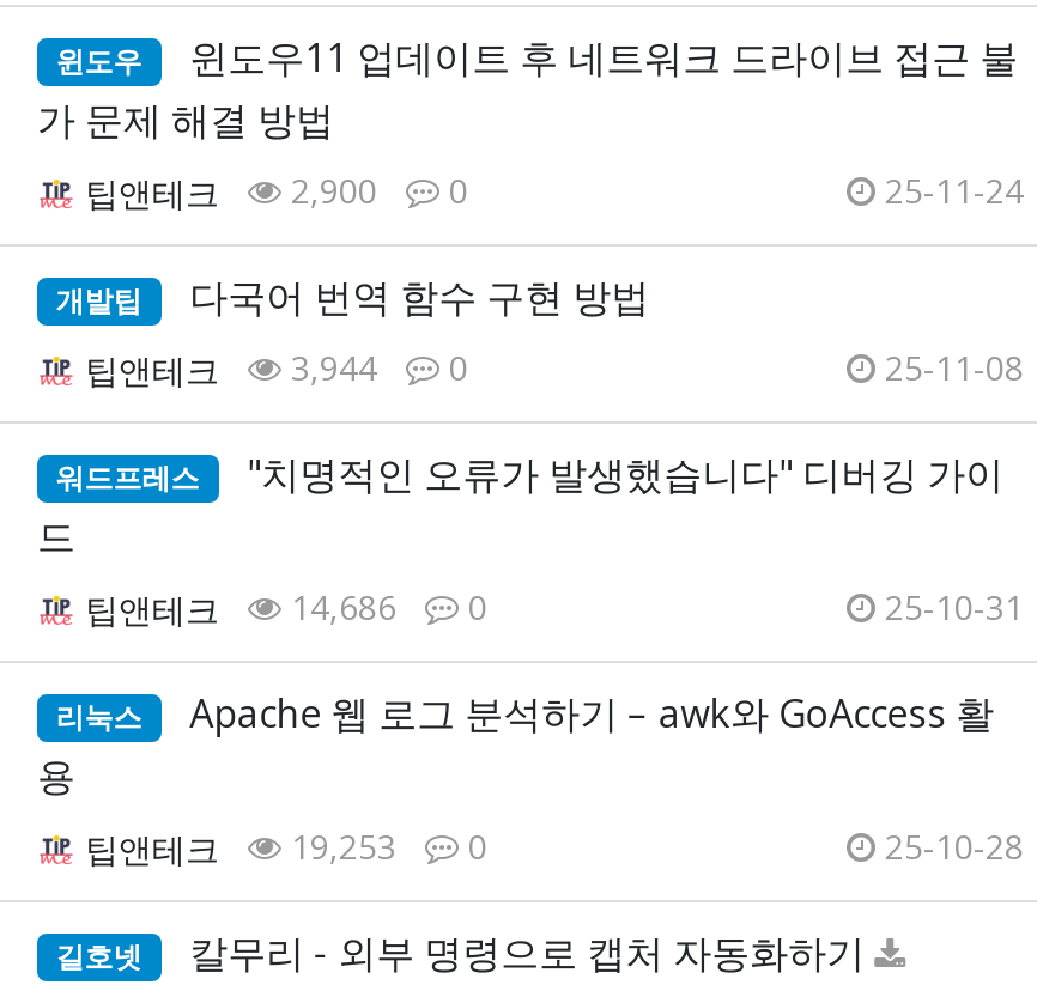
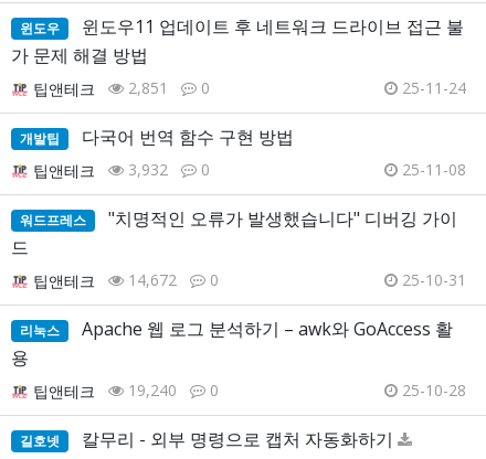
- 팁앤테크 2,900 0
+ 팁앤테크 2,851 0

- 팁앤테크 3,944 0
+ 팁앤테크 3,932 0

- 팁앤테크 14,686 0
+ 팁앤테크 14,672 0

- 팁앤테크 19,253 0
+ 팁앤테크 19,240 0
